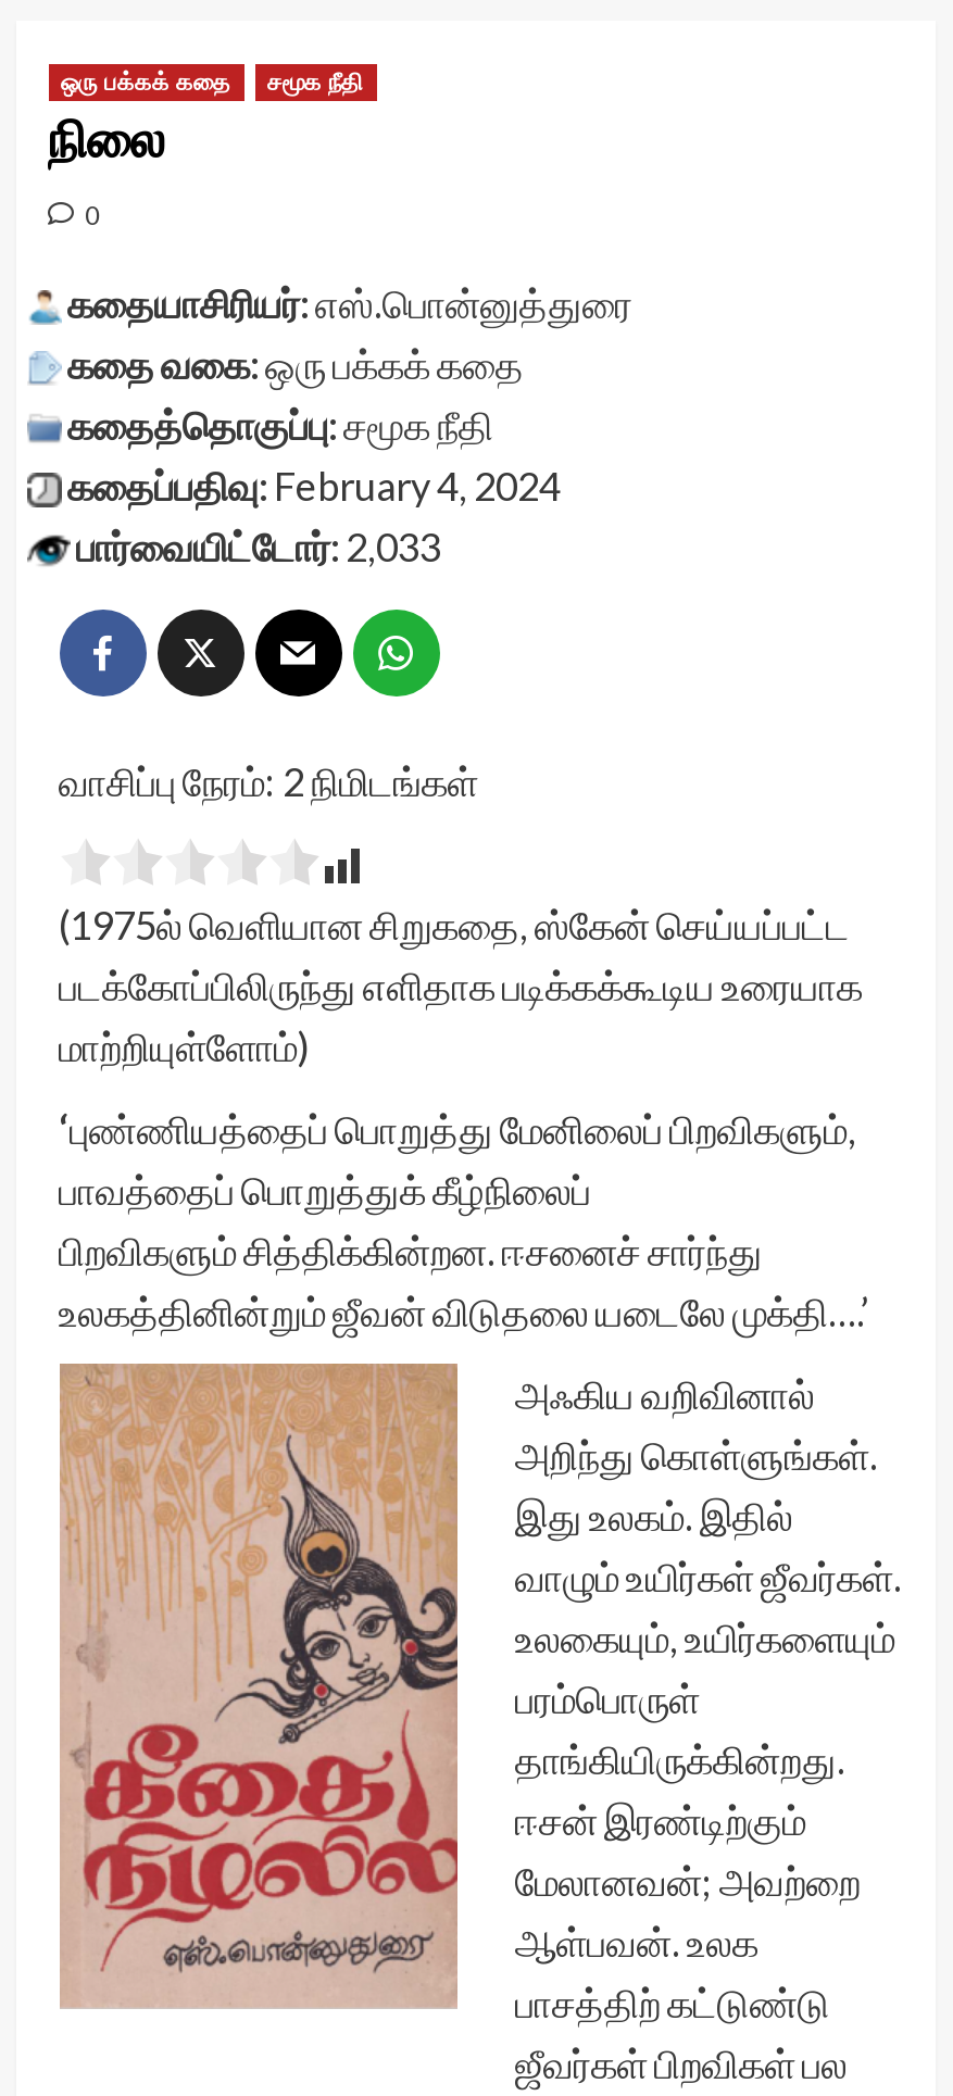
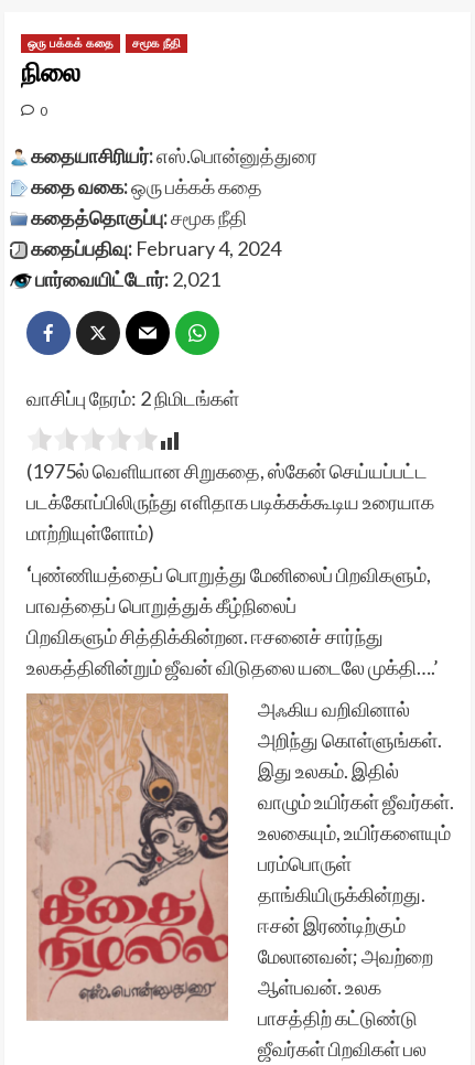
- பார்வையிட்டோர்: 2,033
+ பார்வையிட்டோர்: 2,021
